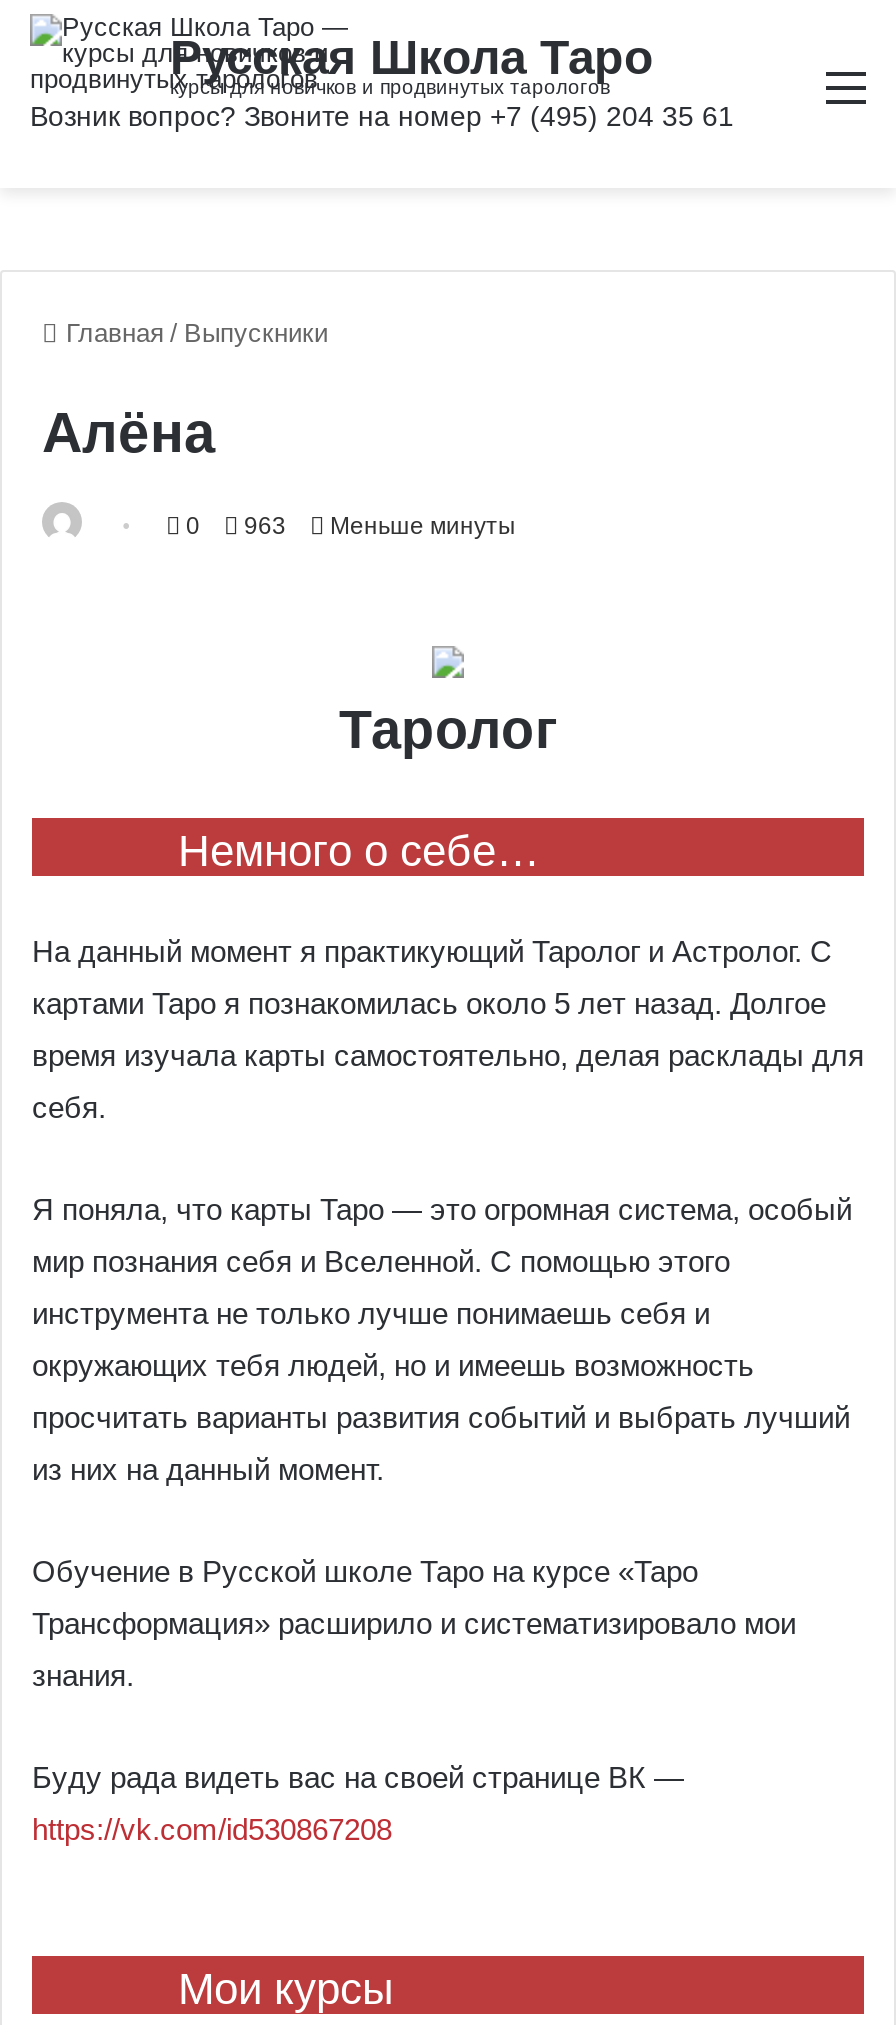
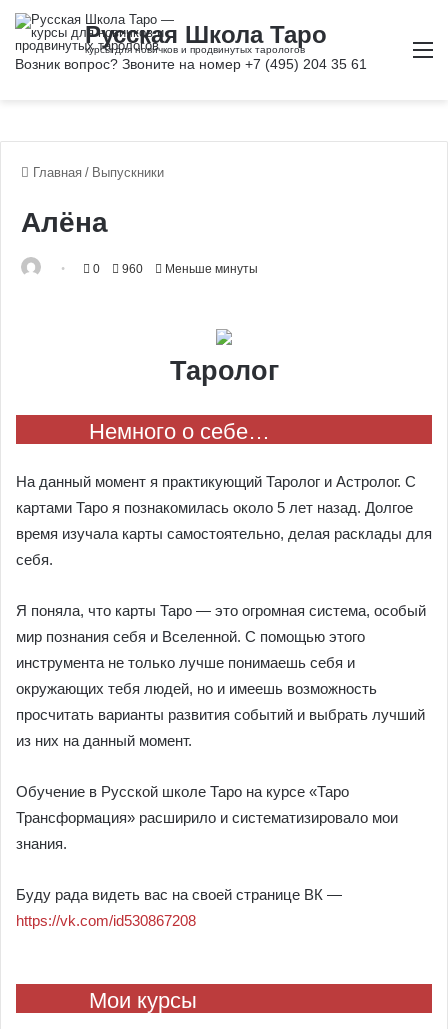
- 963
+ 960
